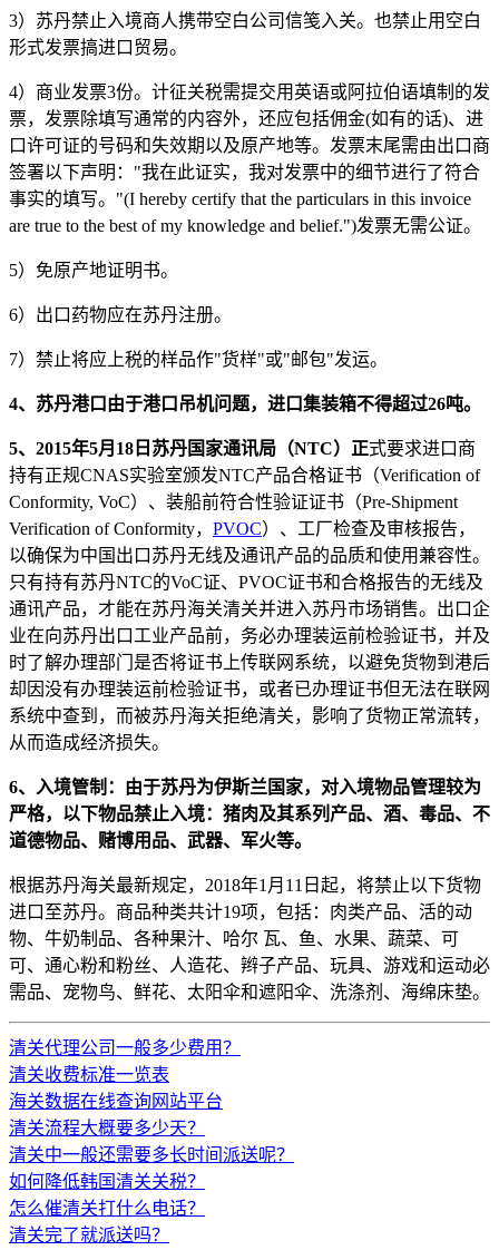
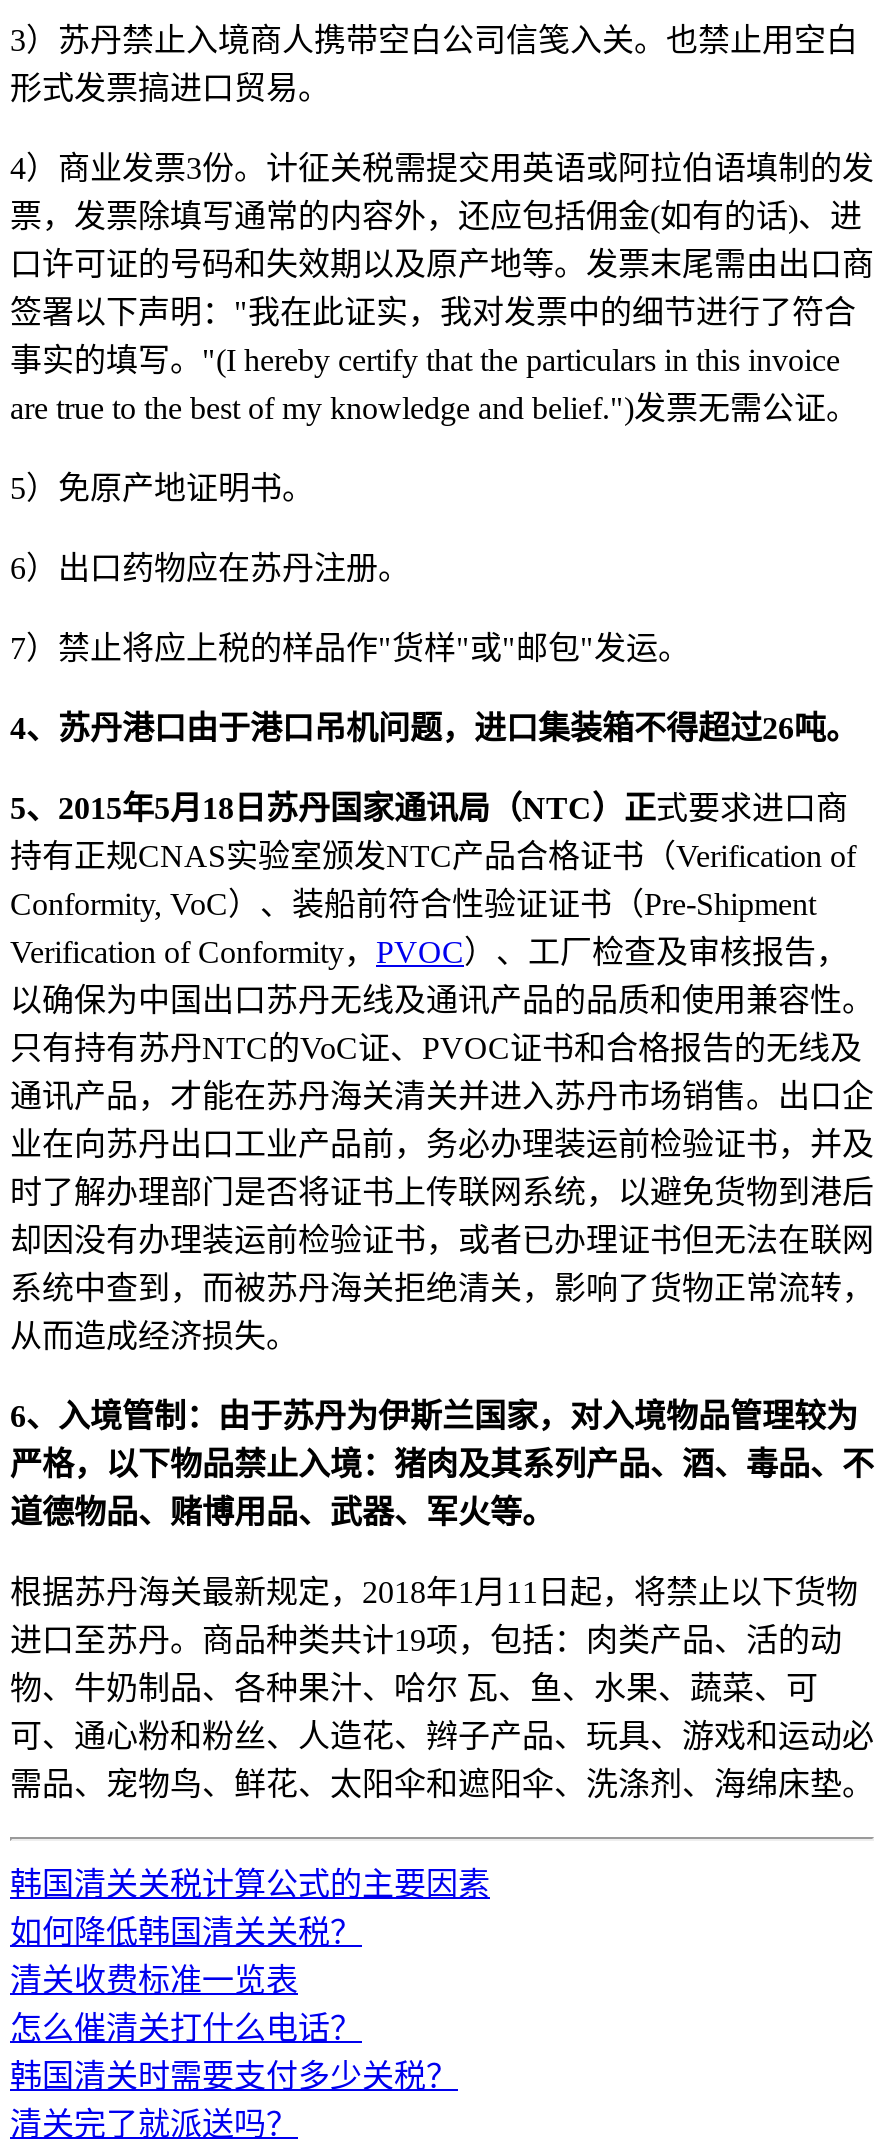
- 清关代理公司一般多少费用？
+ 韩国清关关税计算公式的主要因素

moved down: 清关收费标准一览表

- 海关数据在线查询网站平台
- 清关流程大概要多少天？
- 清关中一般还需要多长时间派送呢？

moved up: 如何降低韩国清关关税？

moved up: 怎么催清关打什么电话？

+ 韩国清关时需要支付多少关税？
